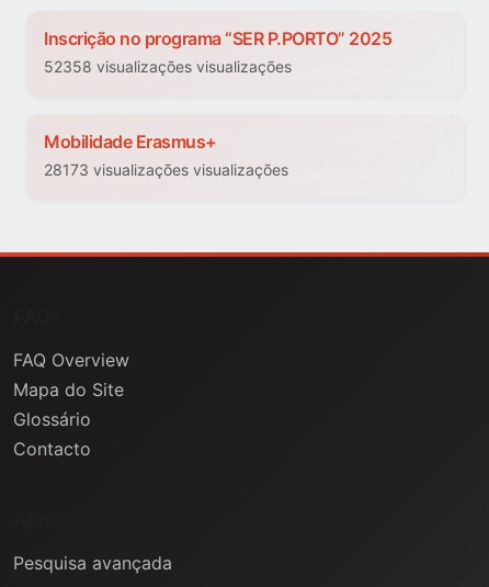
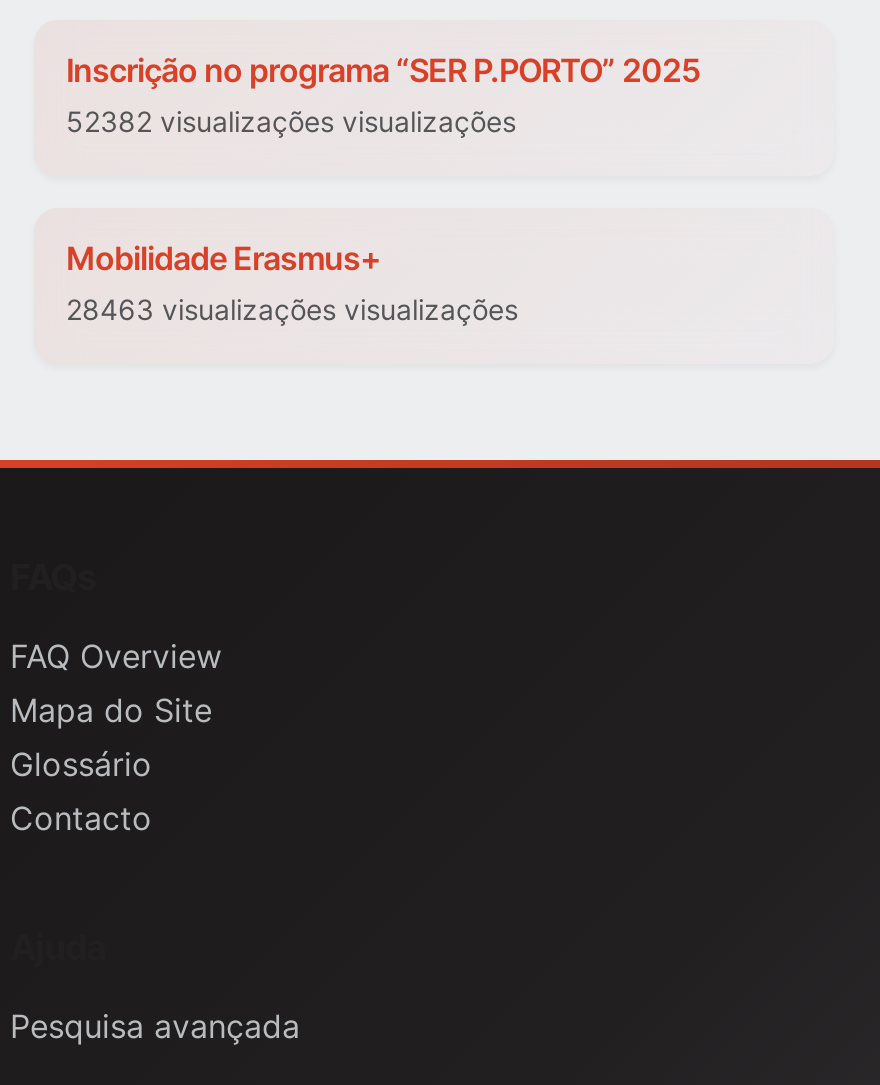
- 52358 visualizações visualizações
+ 52382 visualizações visualizações

- 28173 visualizações visualizações
+ 28463 visualizações visualizações
